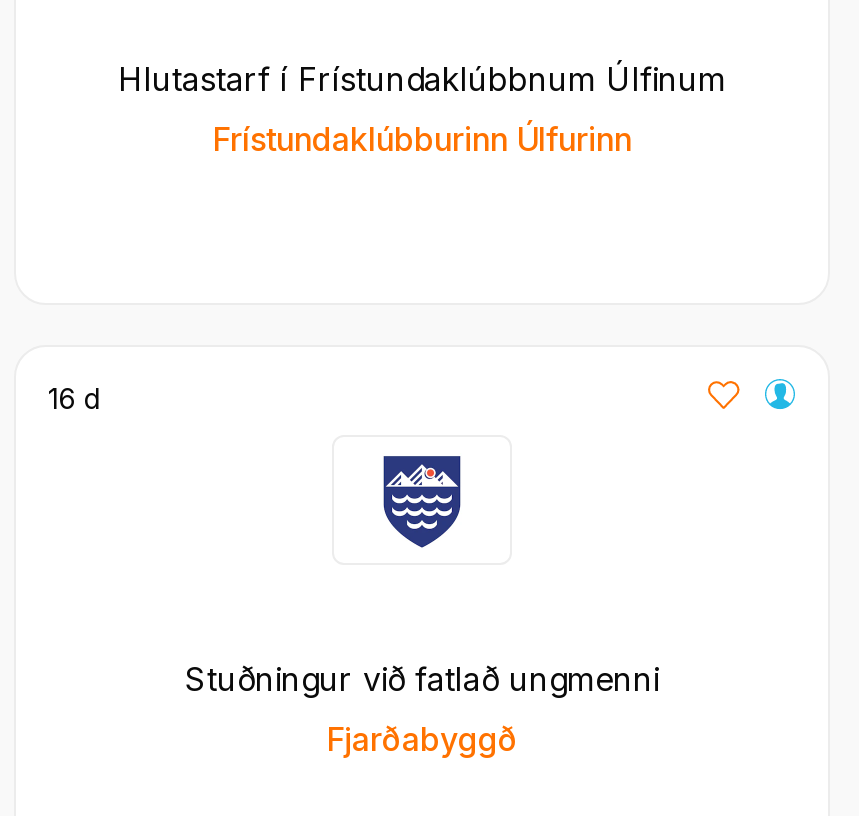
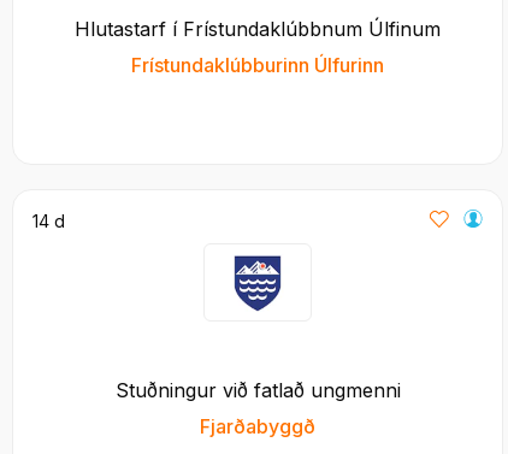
- 16 d
+ 14 d
